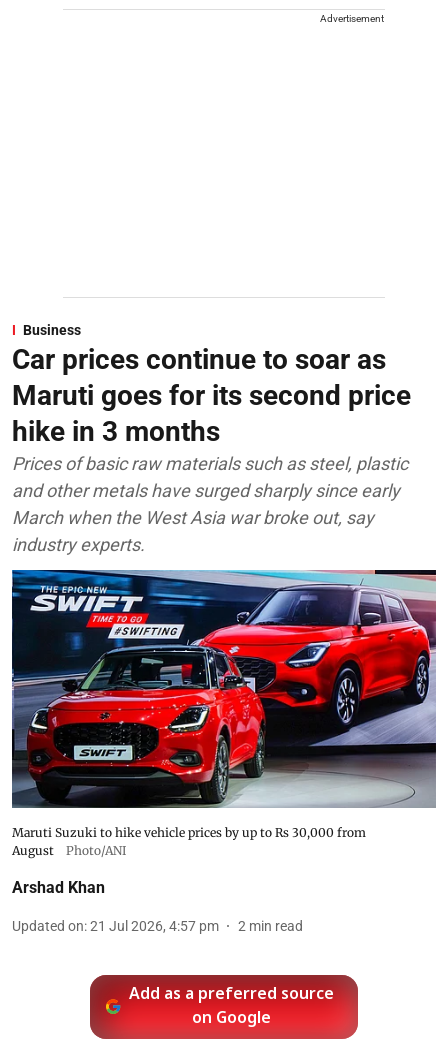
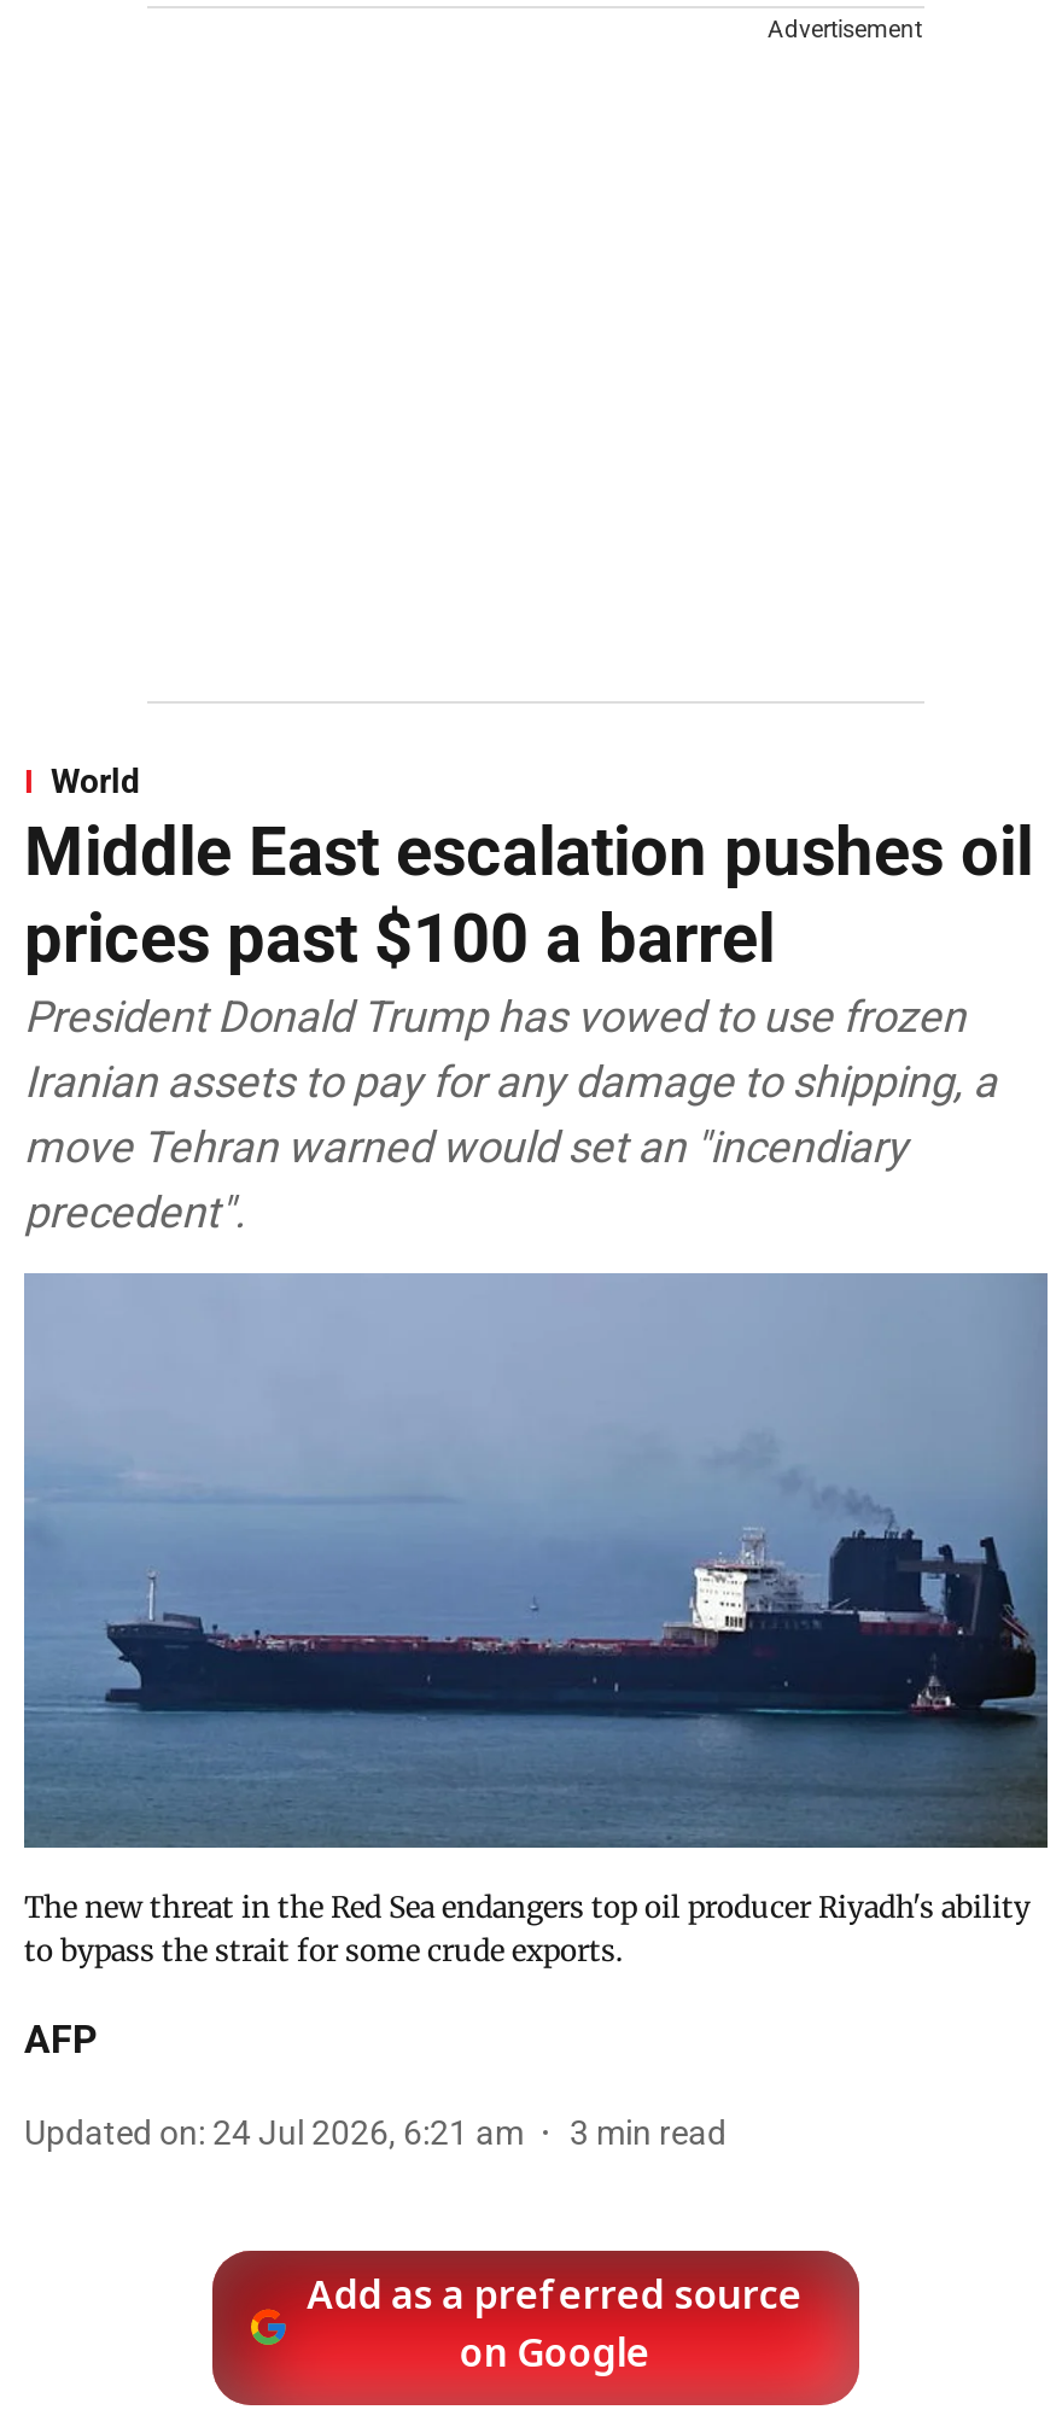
- Business
- Car prices continue to soar as
- Maruti goes for its second price
- hike in 3 months
- Prices of basic raw materials such as steel, plastic
- and other metals have surged sharply since early
- March when the West Asia war broke out, say
- industry experts.
+ World
+ Middle East escalation pushes oil
+ prices past $100 a barrel
+ President Donald Trump has vowed to use frozen
+ Iranian assets to pay for any damage to shipping, a
+ move Tehran warned would set an "incendiary
+ precedent".

- [image]
+ [image]

- Maruti Suzuki to hike vehicle prices by up to Rs 30,000 from
- August
- Photo/ANI
+ The new threat in the Red Sea endangers top oil producer Riyadh's ability
+ to bypass the strait for some crude exports.

- Arshad Khan
+ AFP

- Updated on: 21 Jul 2026, 4:57 pm
- 2 min read
+ Updated on: 24 Jul 2026, 6:21 am
+ 3 min read
